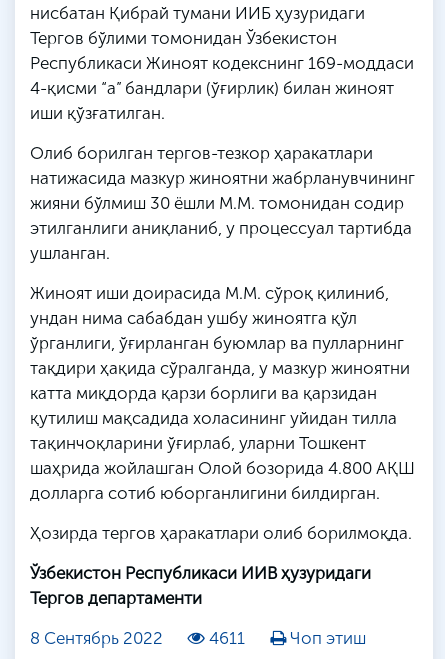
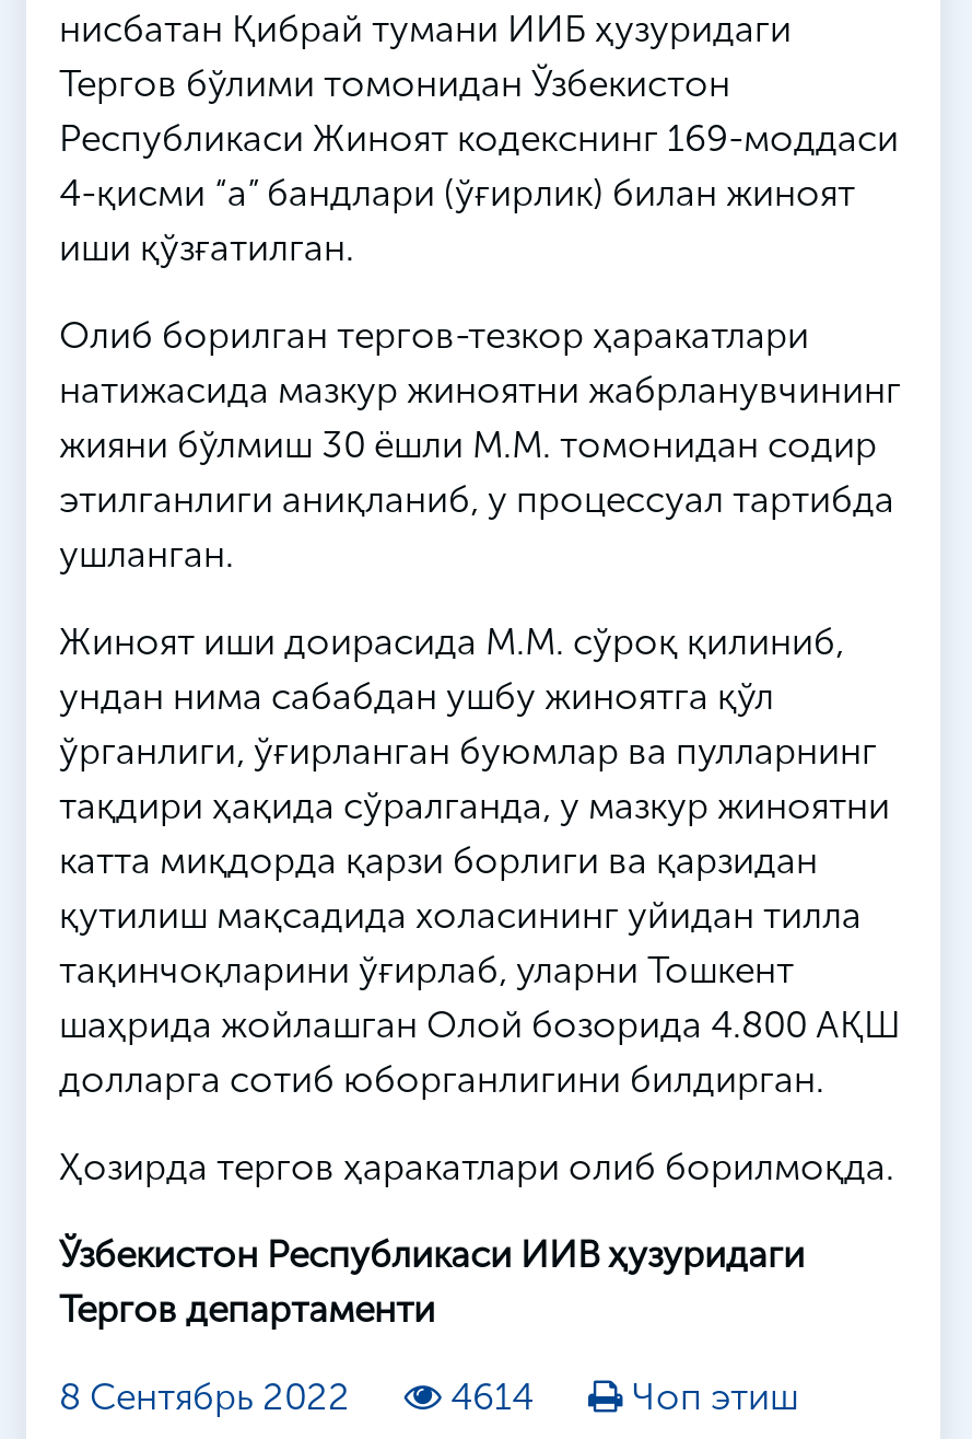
- 4611
+ 4614
